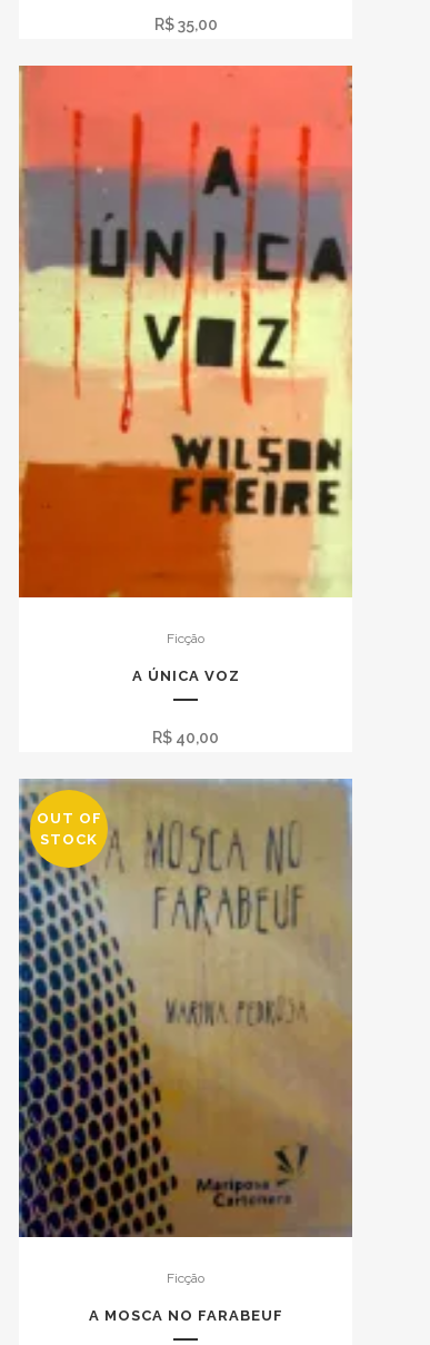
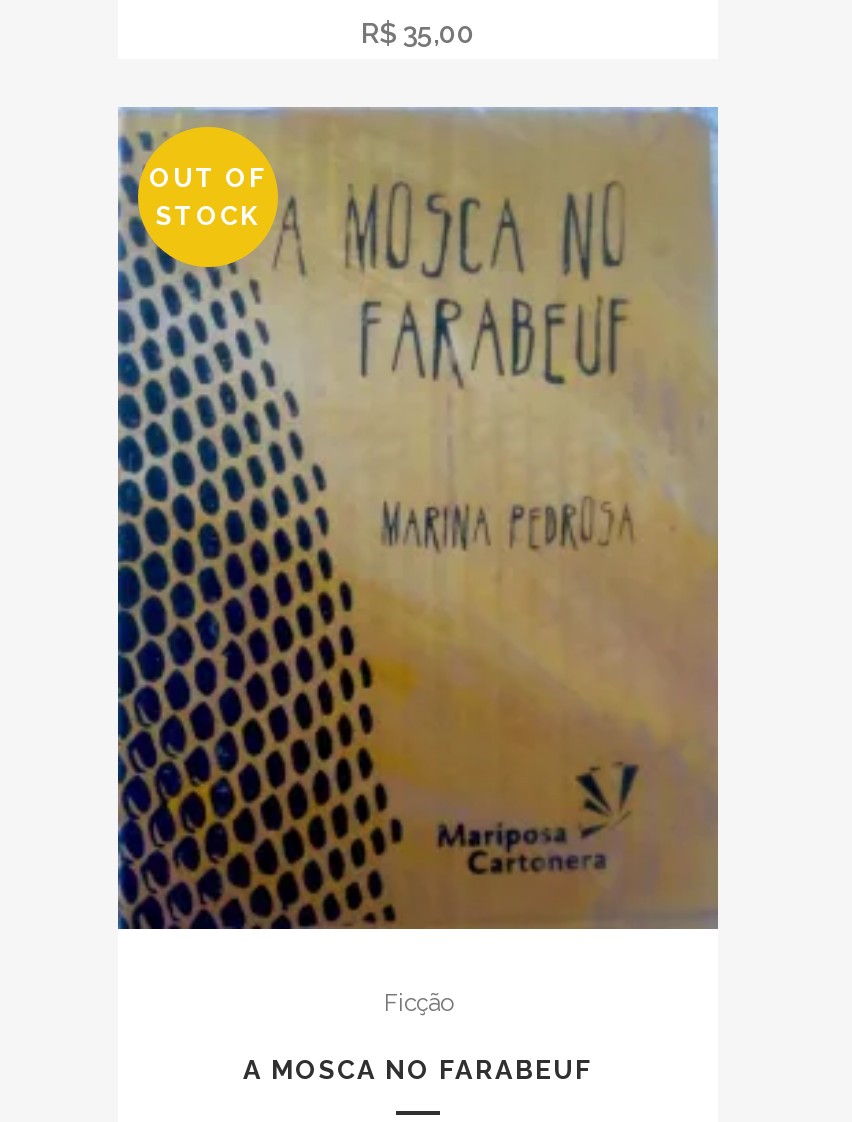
- [image]
- Ficção
- A ÚNICA VOZ
- R$40,00
